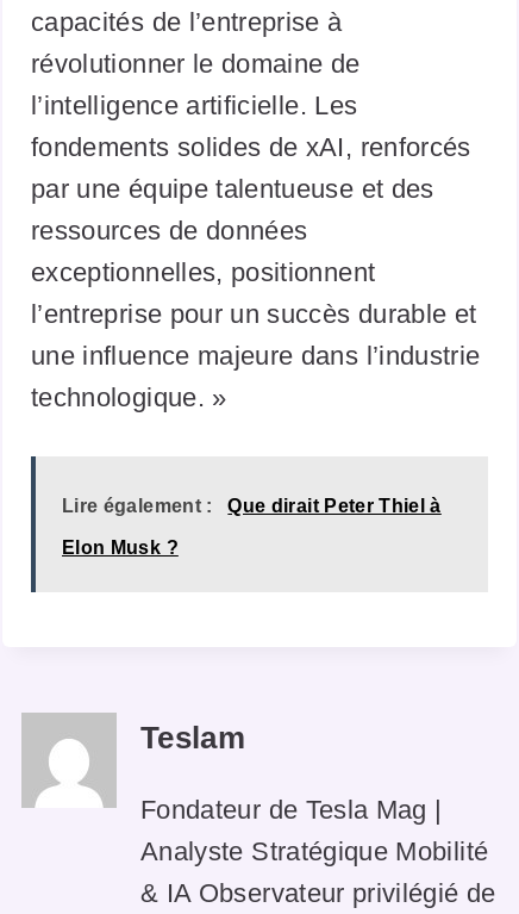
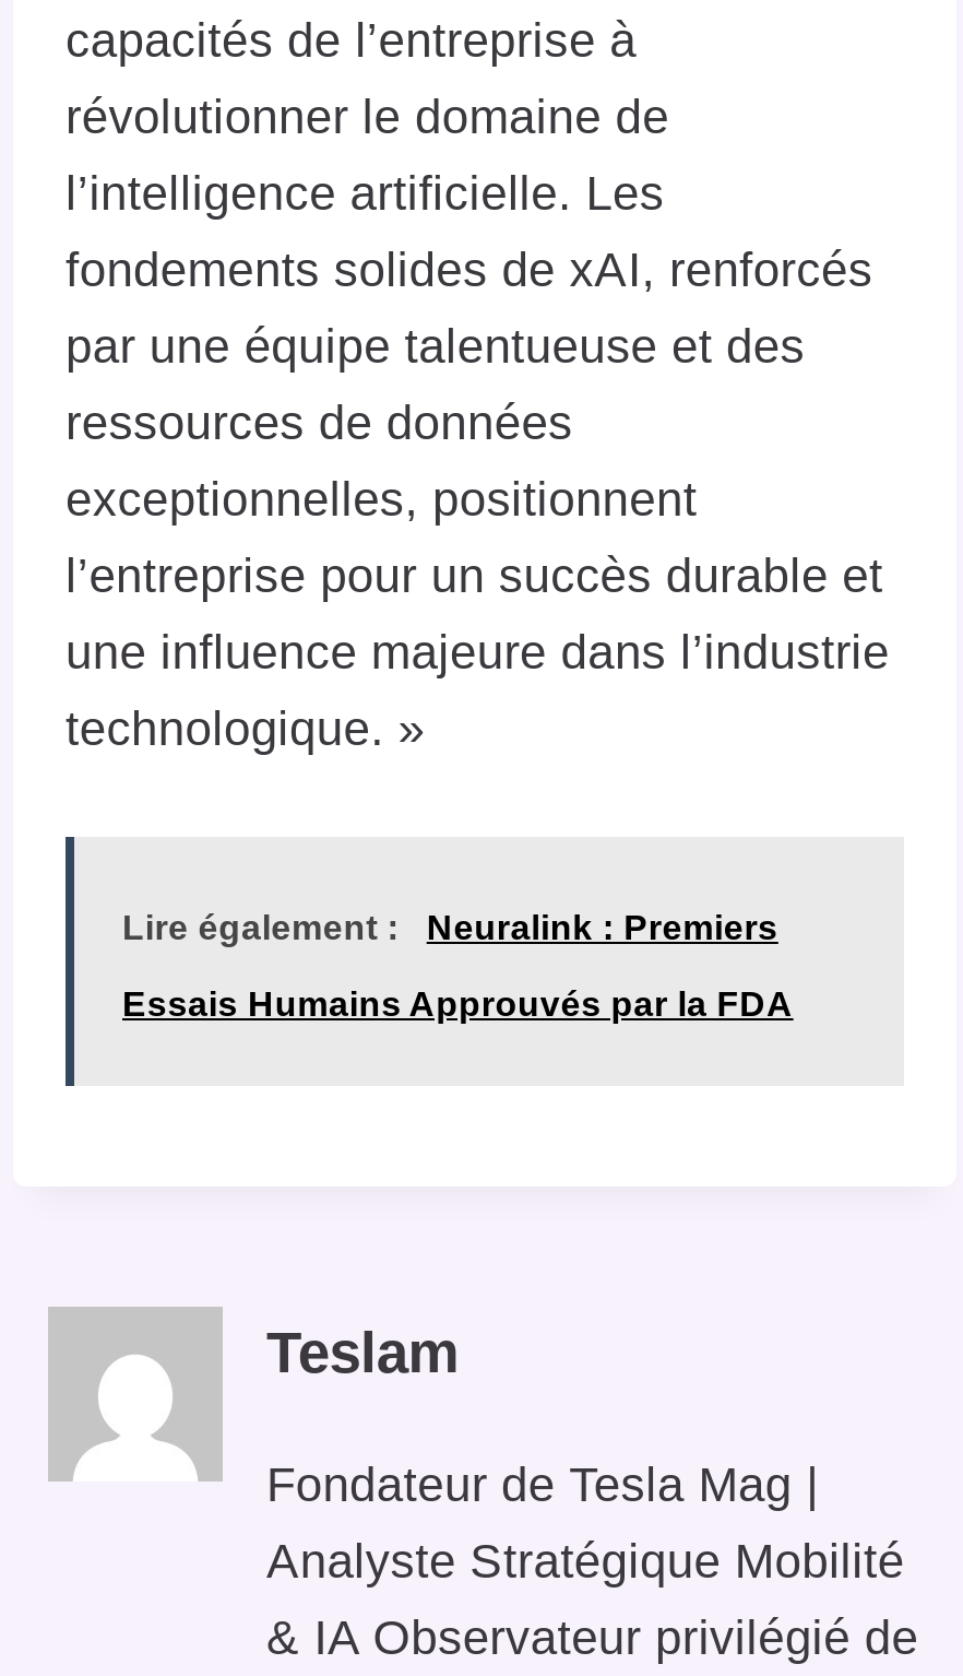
- Que dirait Peter Thiel à
+ Neuralink : Premiers

- Elon Musk ?
+ Essais Humains Approuvés par la FDA
